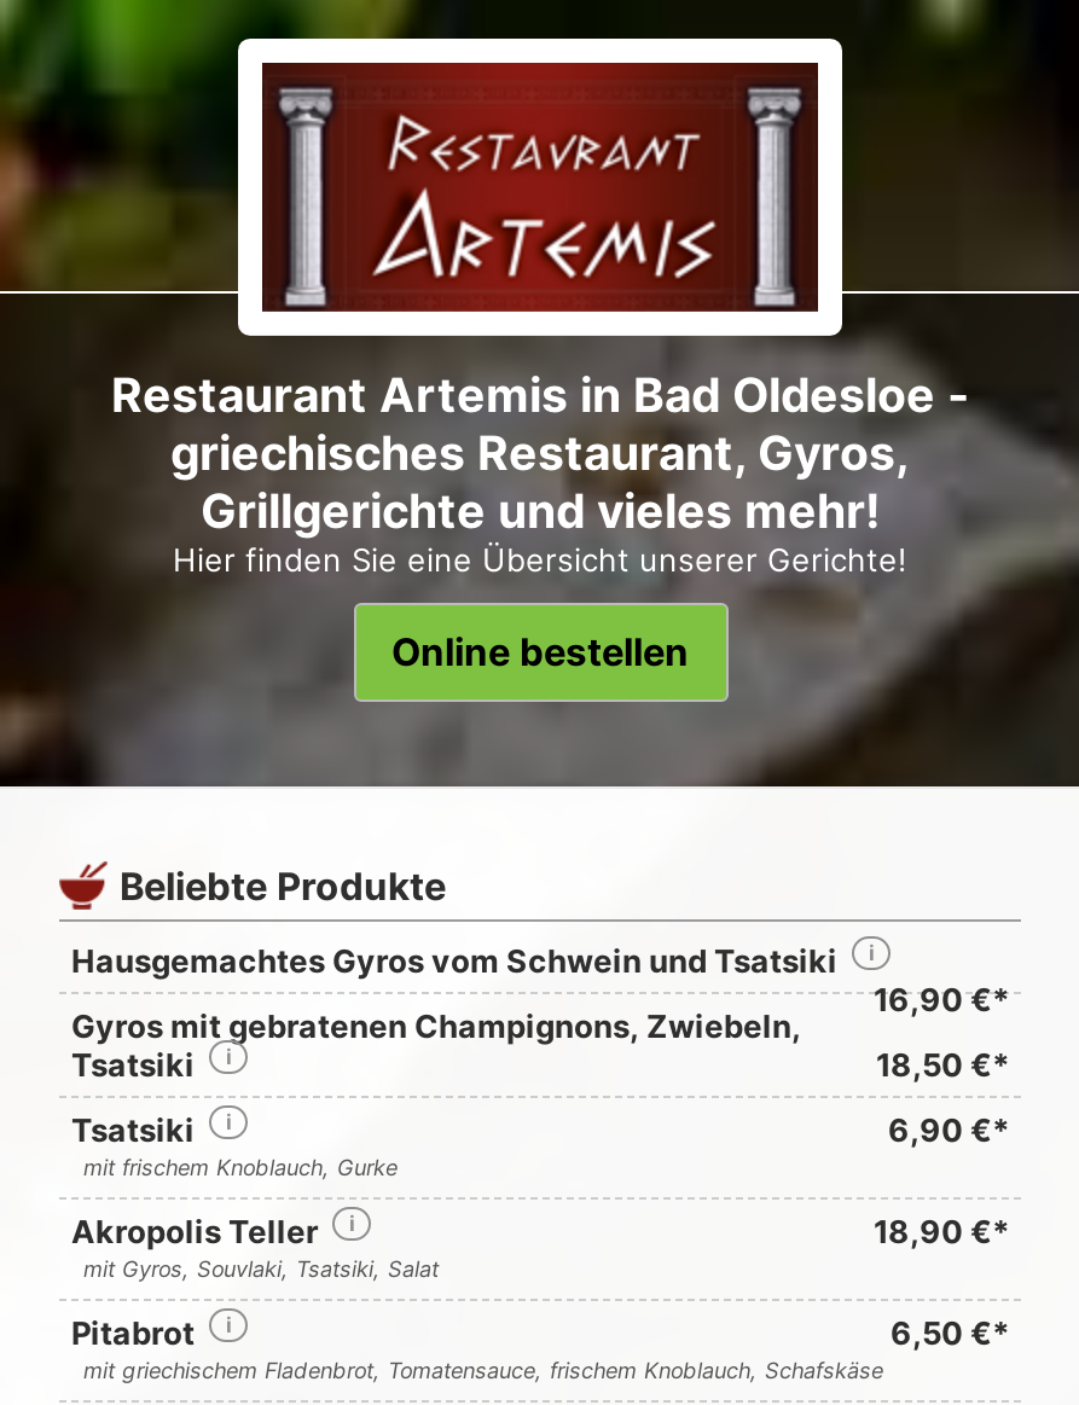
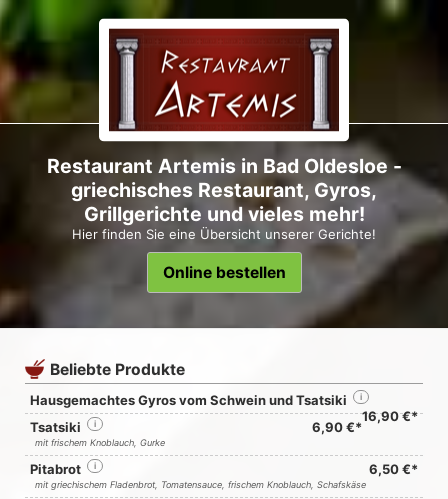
- Gyros mit gebratenen Champignons, Zwiebeln,
- Tsatsiki
- 18,50 €*

- Akropolis Teller
- 18,90 €*
- mit Gyros, Souvlaki, Tsatsiki, Salat
